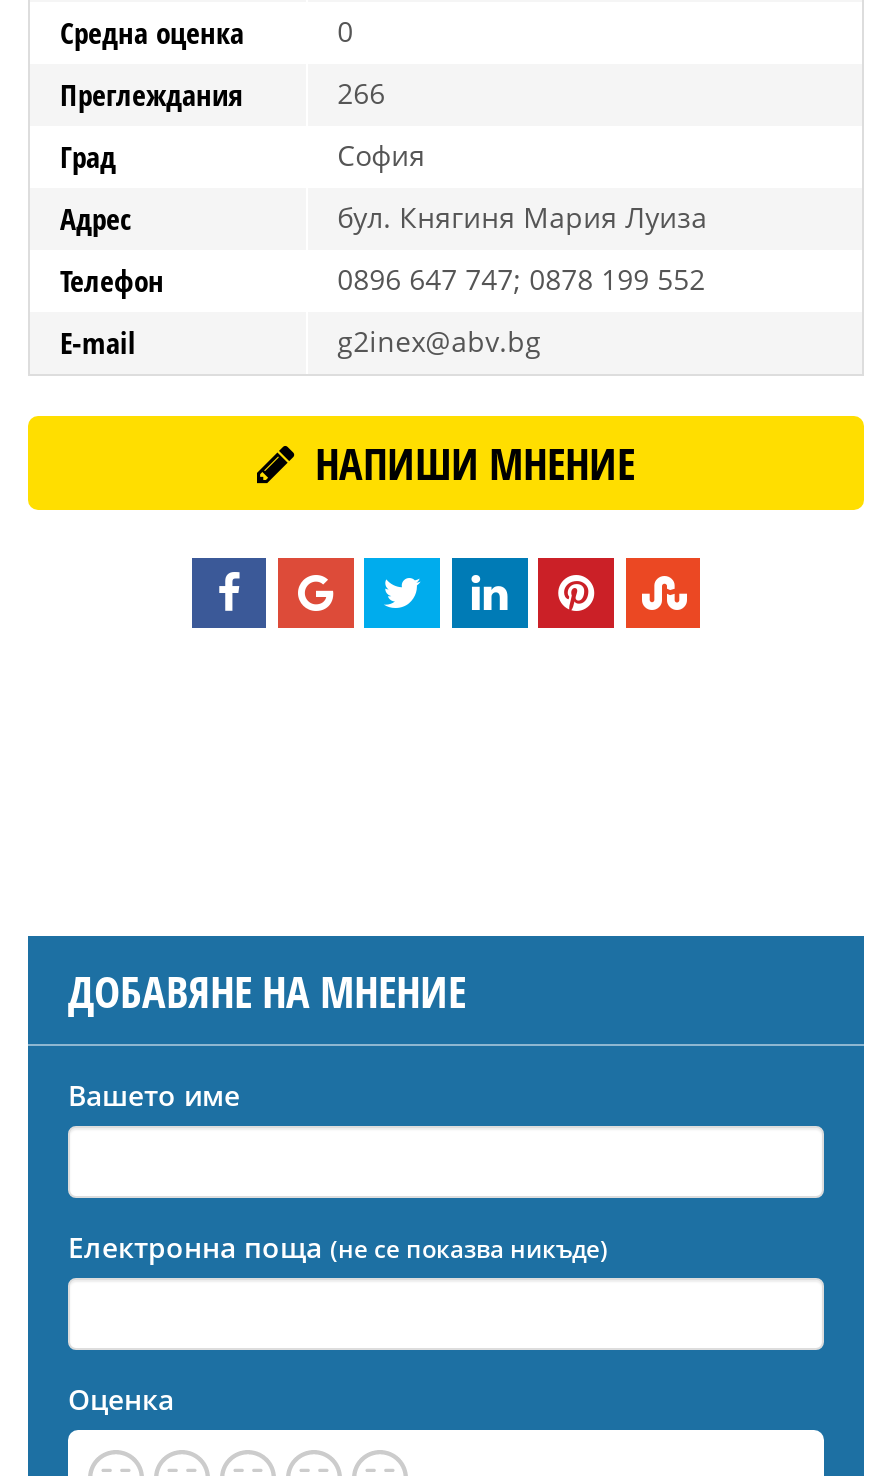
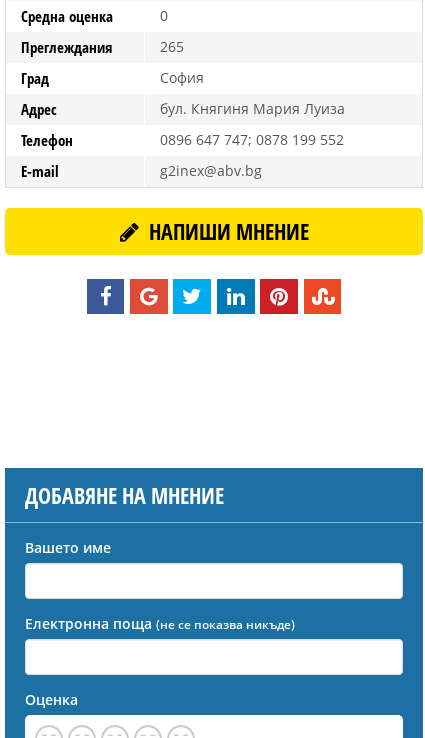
- 266
+ 265
